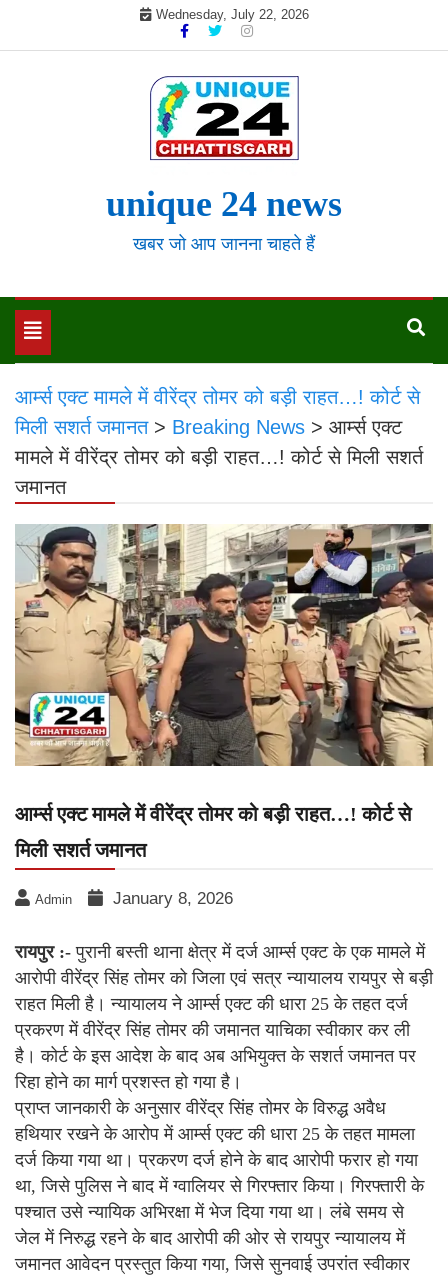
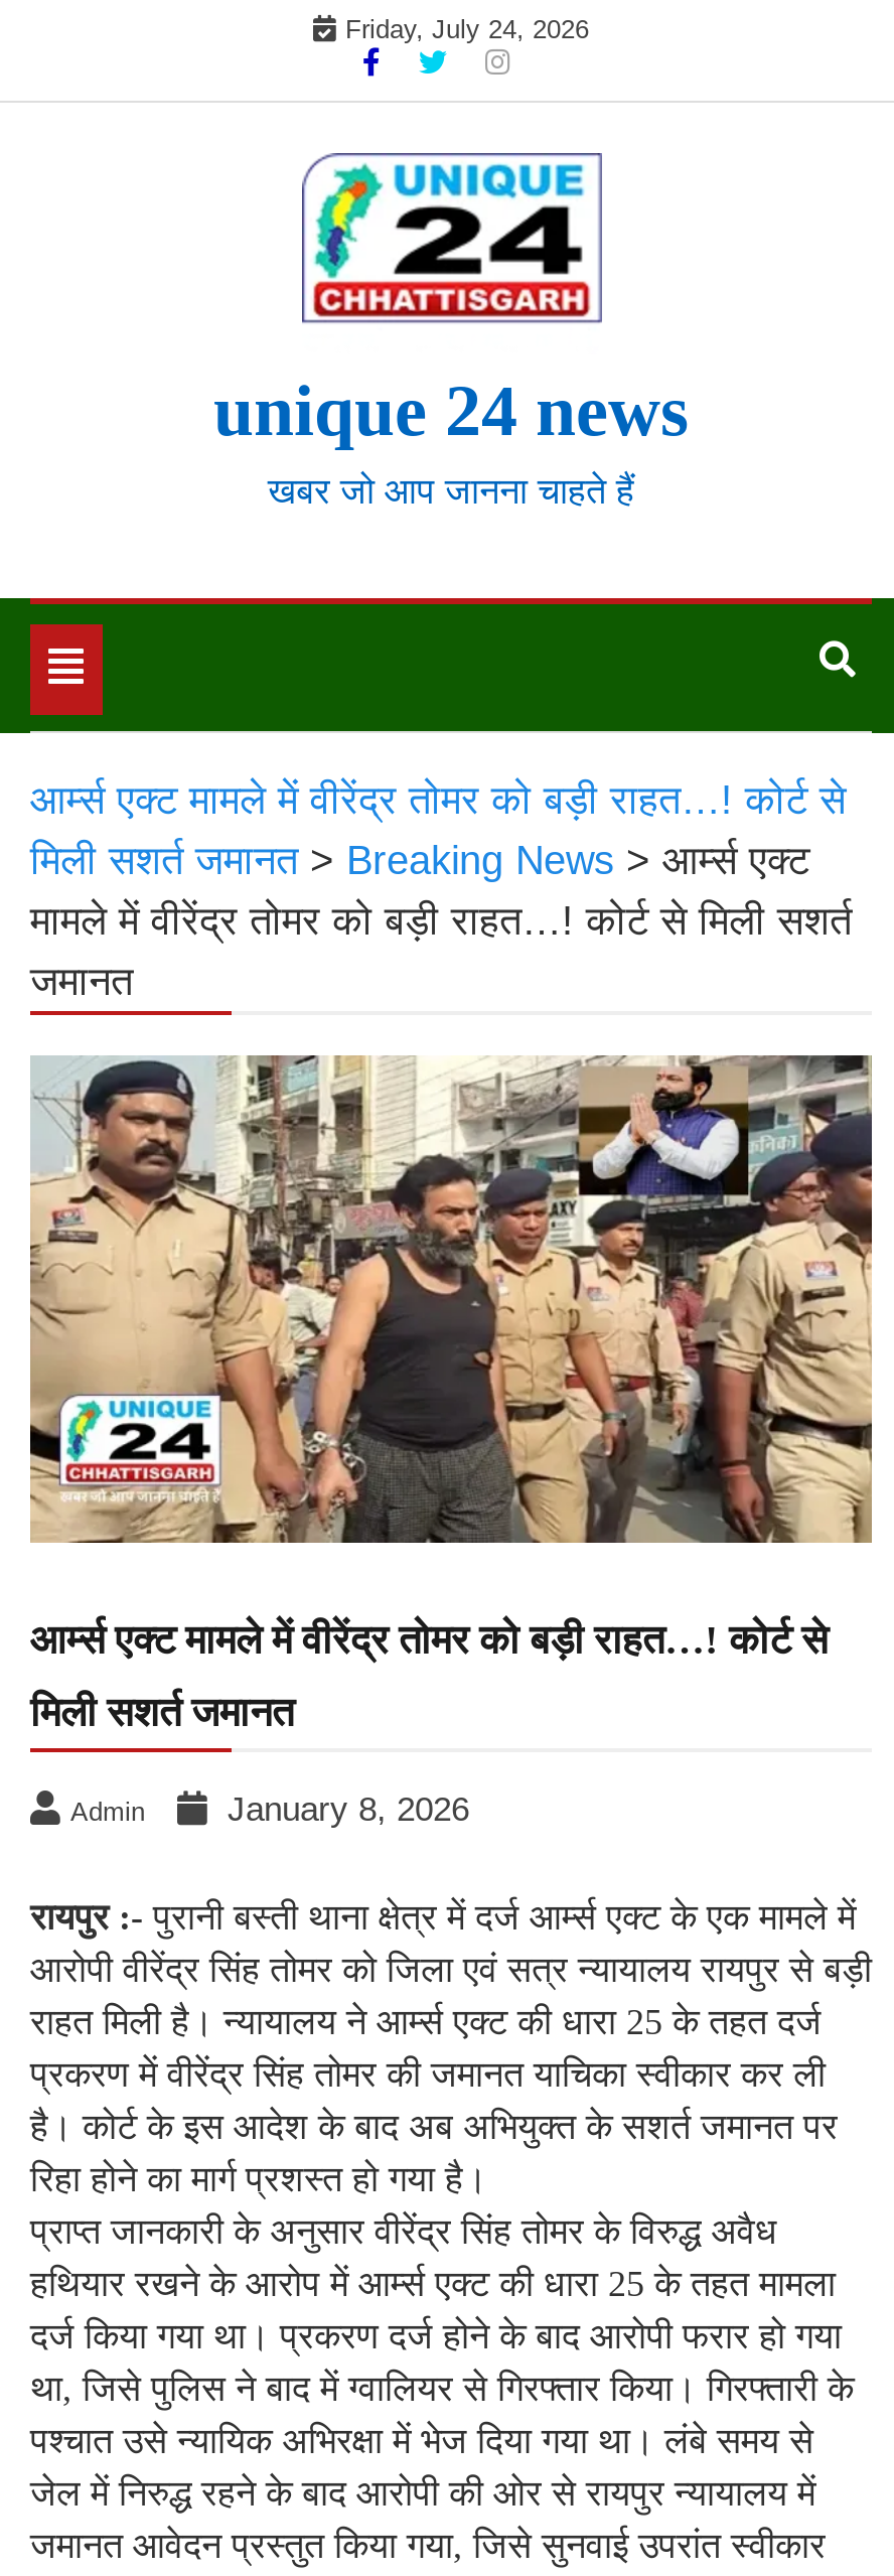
- Wednesday, July 22, 2026
+ Friday, July 24, 2026
